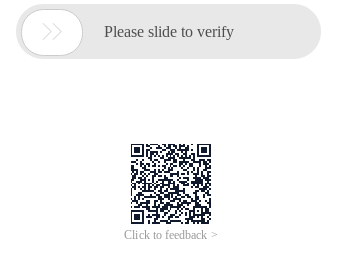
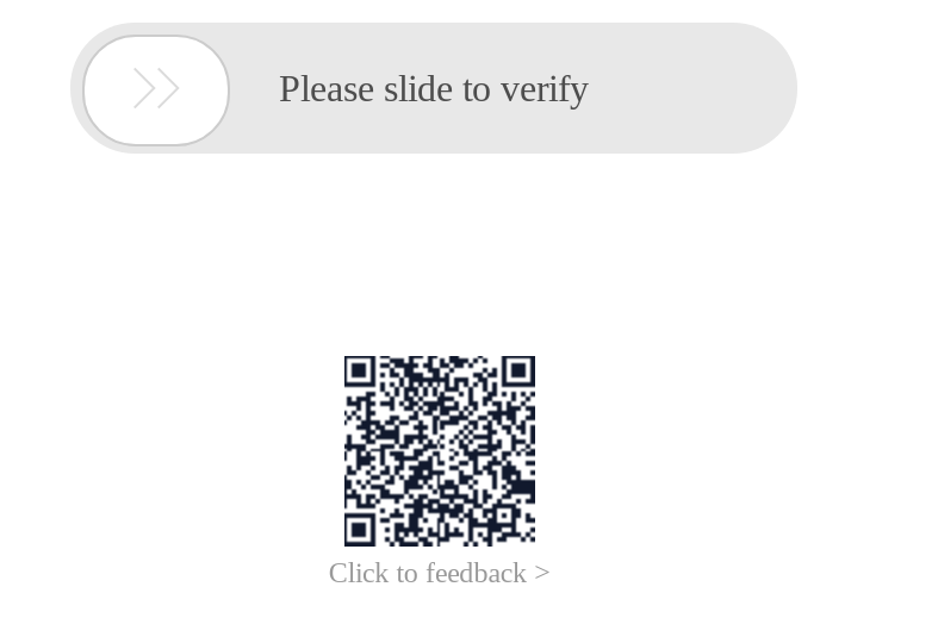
- [image]
+ [image]
